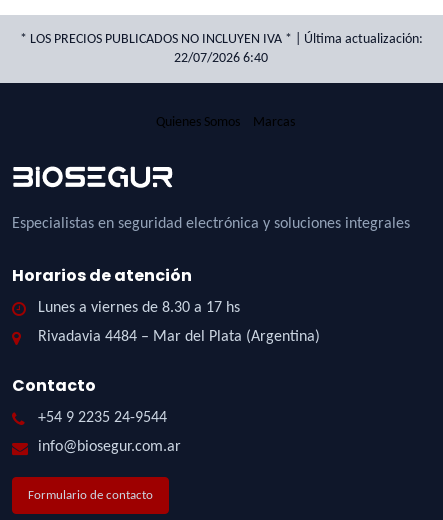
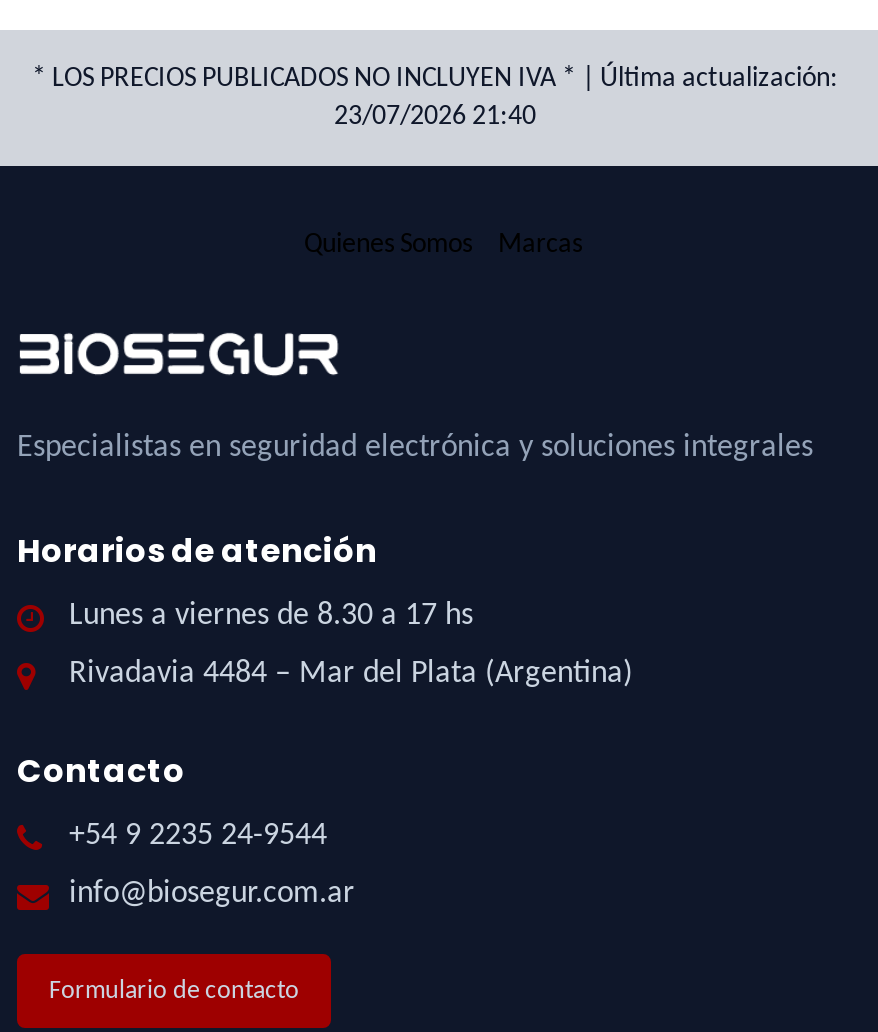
- 22/07/2026 6:40
+ 23/07/2026 21:40
